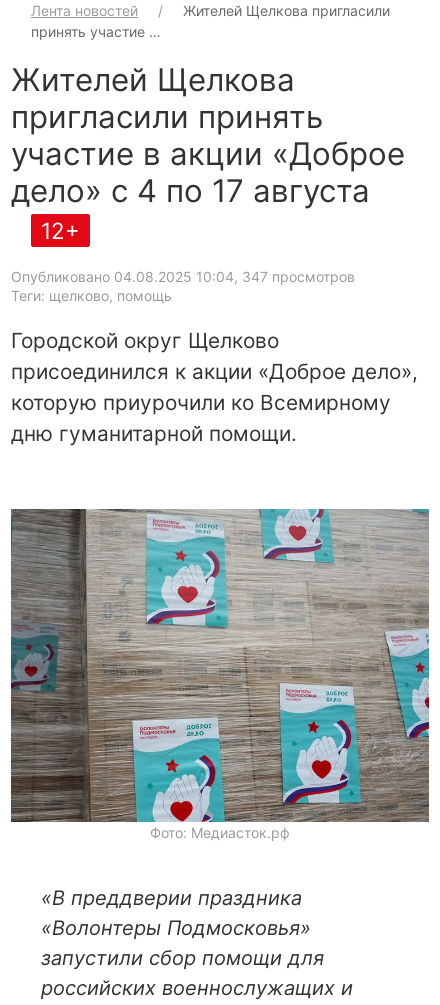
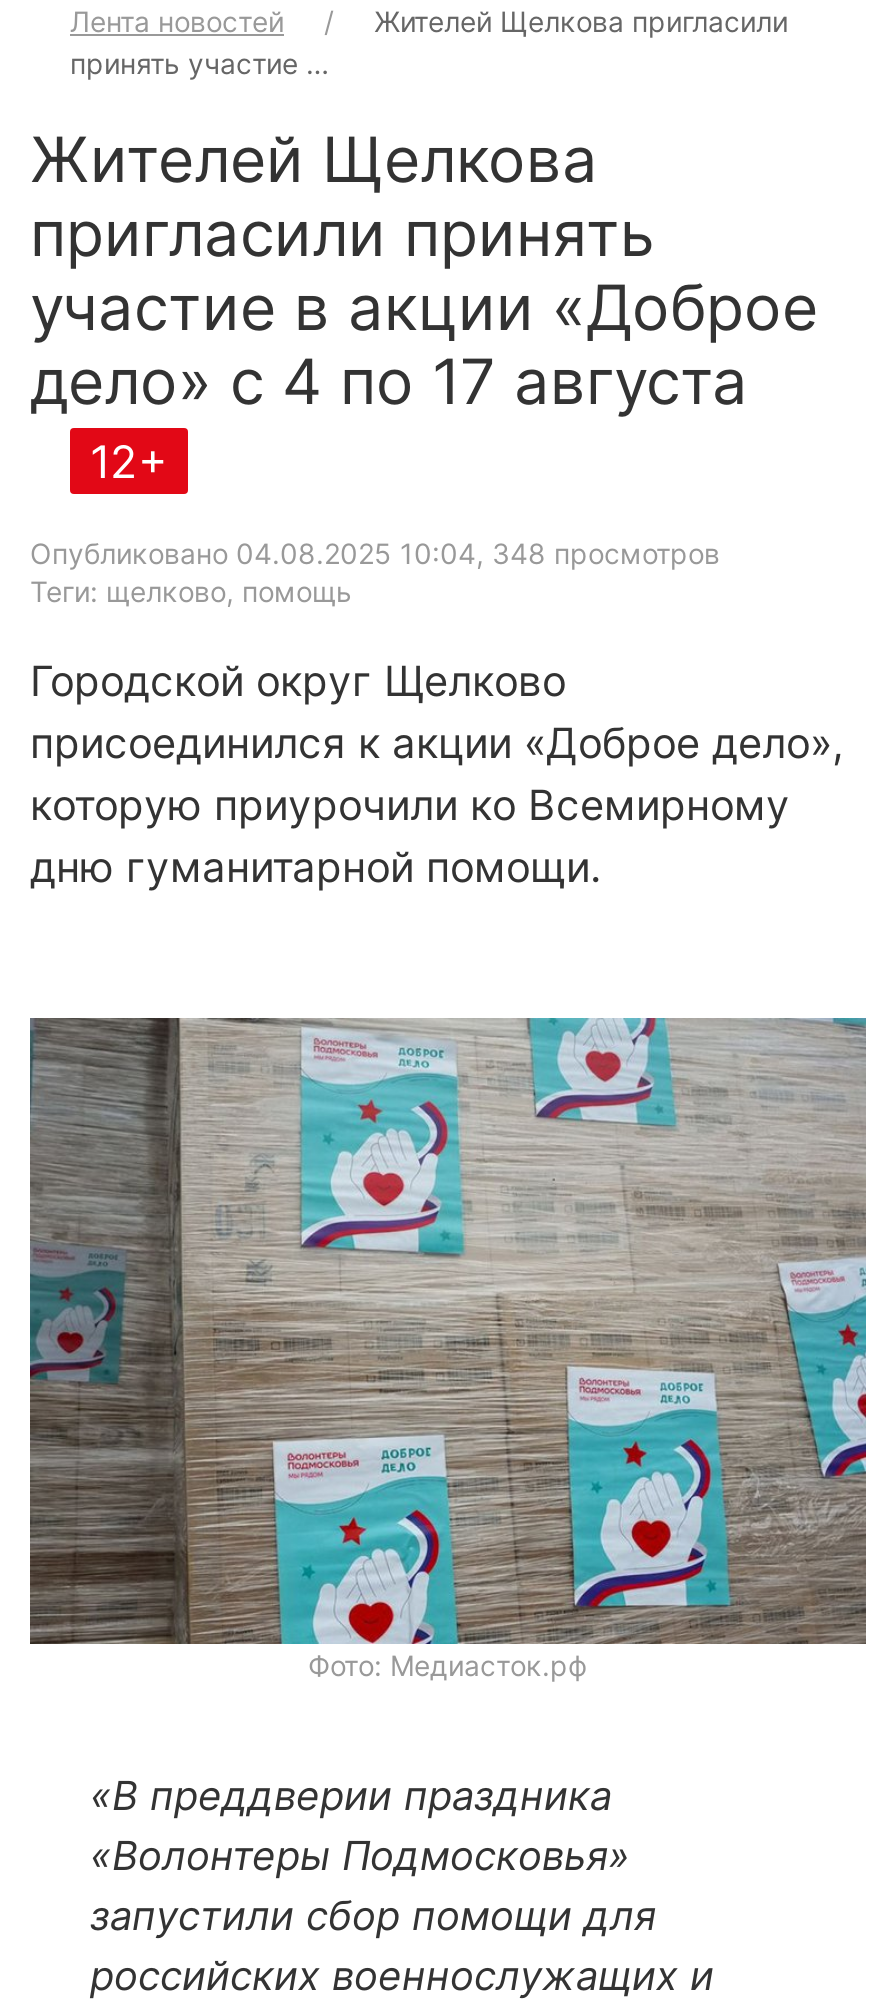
- Опубликовано 04.08.2025 10:04, 347 просмотров
+ Опубликовано 04.08.2025 10:04, 348 просмотров
